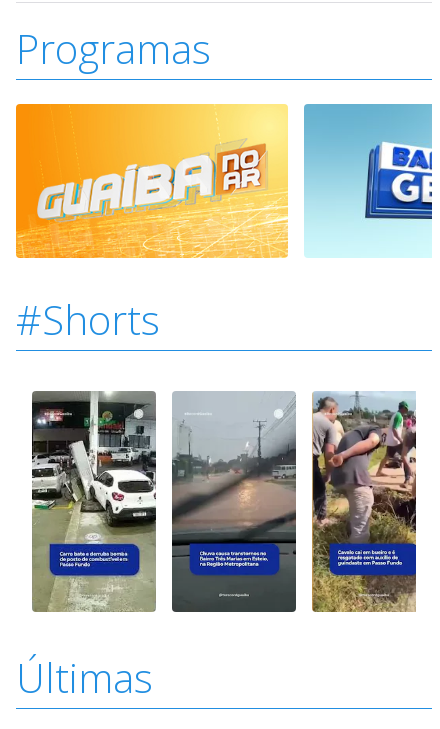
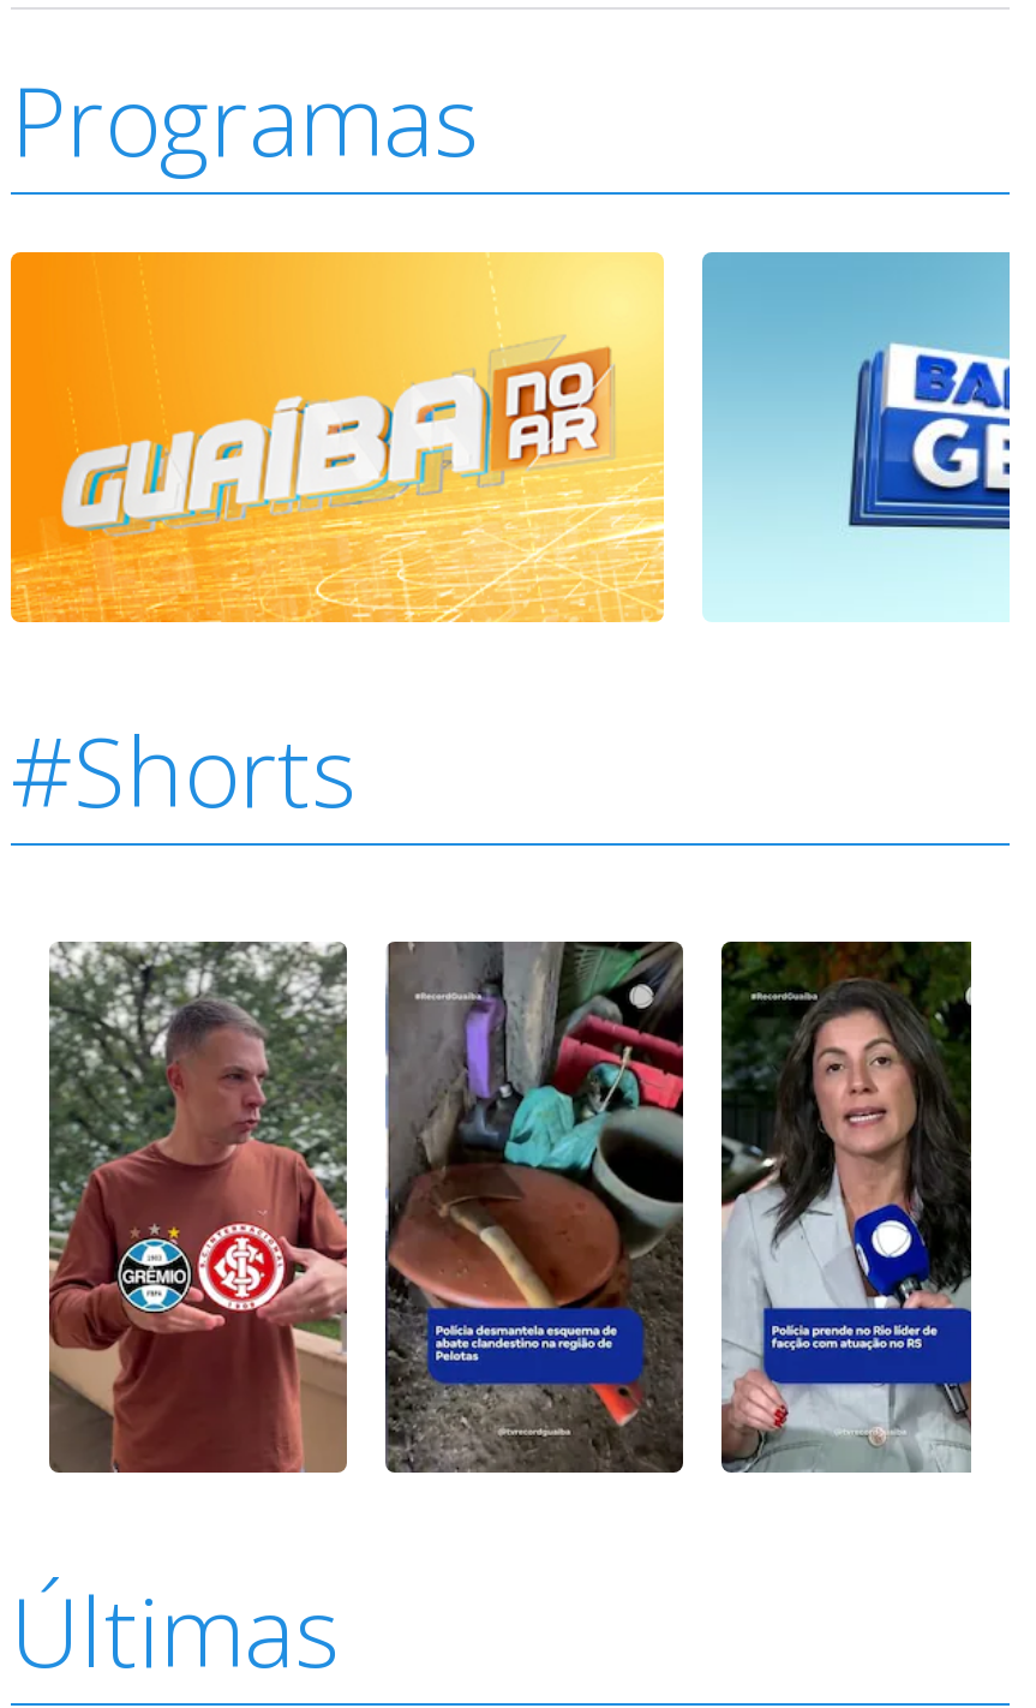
- [image]
+ [image]

- [image]
+ [image]

- [image]
+ [image]
